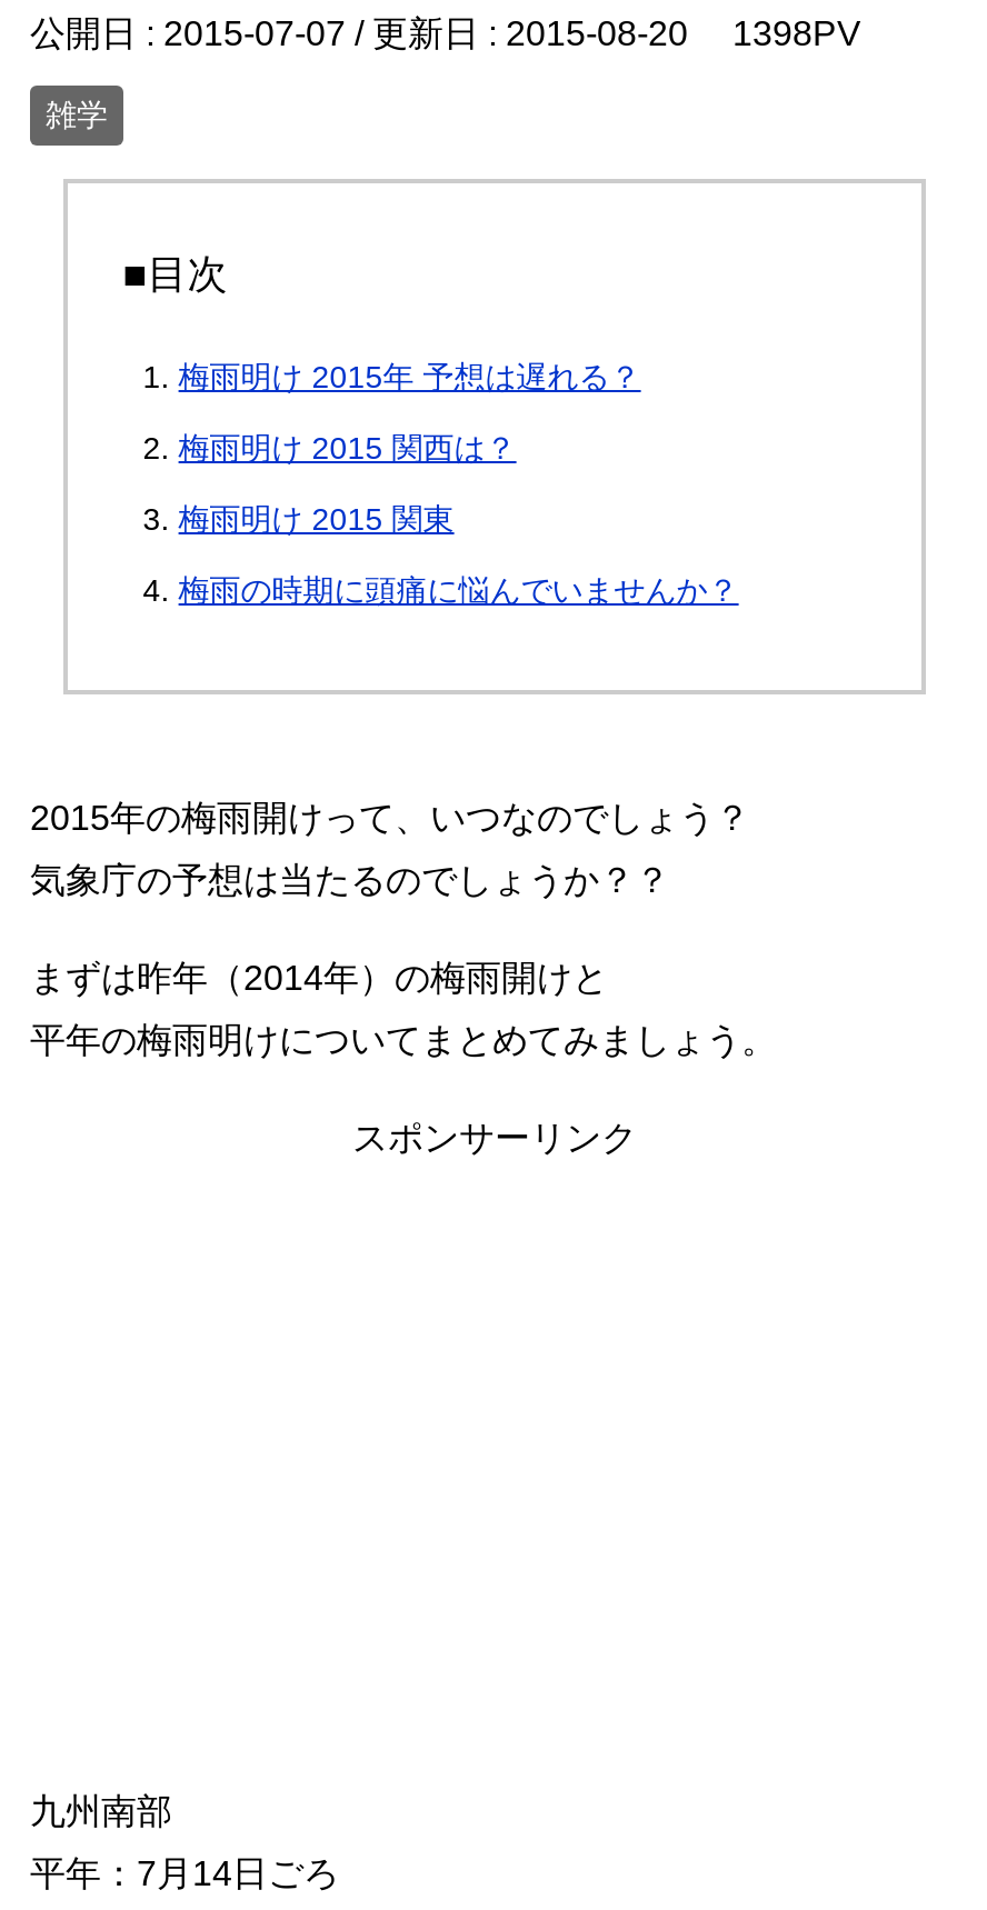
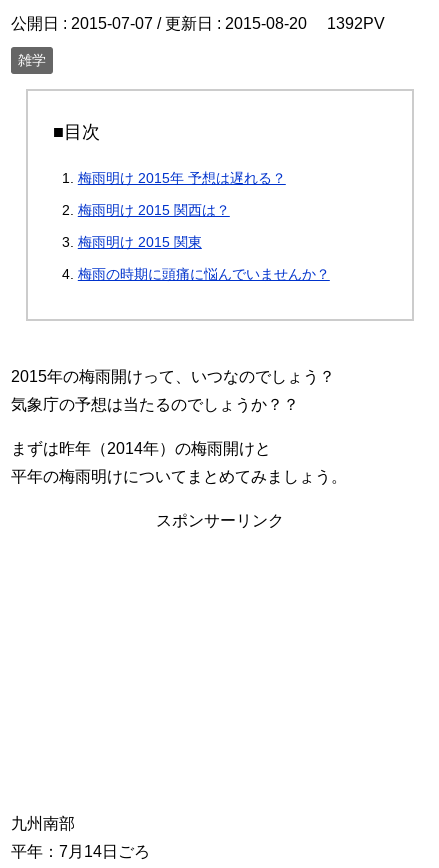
- 公開日 : 2015-07-07 / 更新日 : 2015-08-20 1398PV
+ 公開日 : 2015-07-07 / 更新日 : 2015-08-20 1392PV
